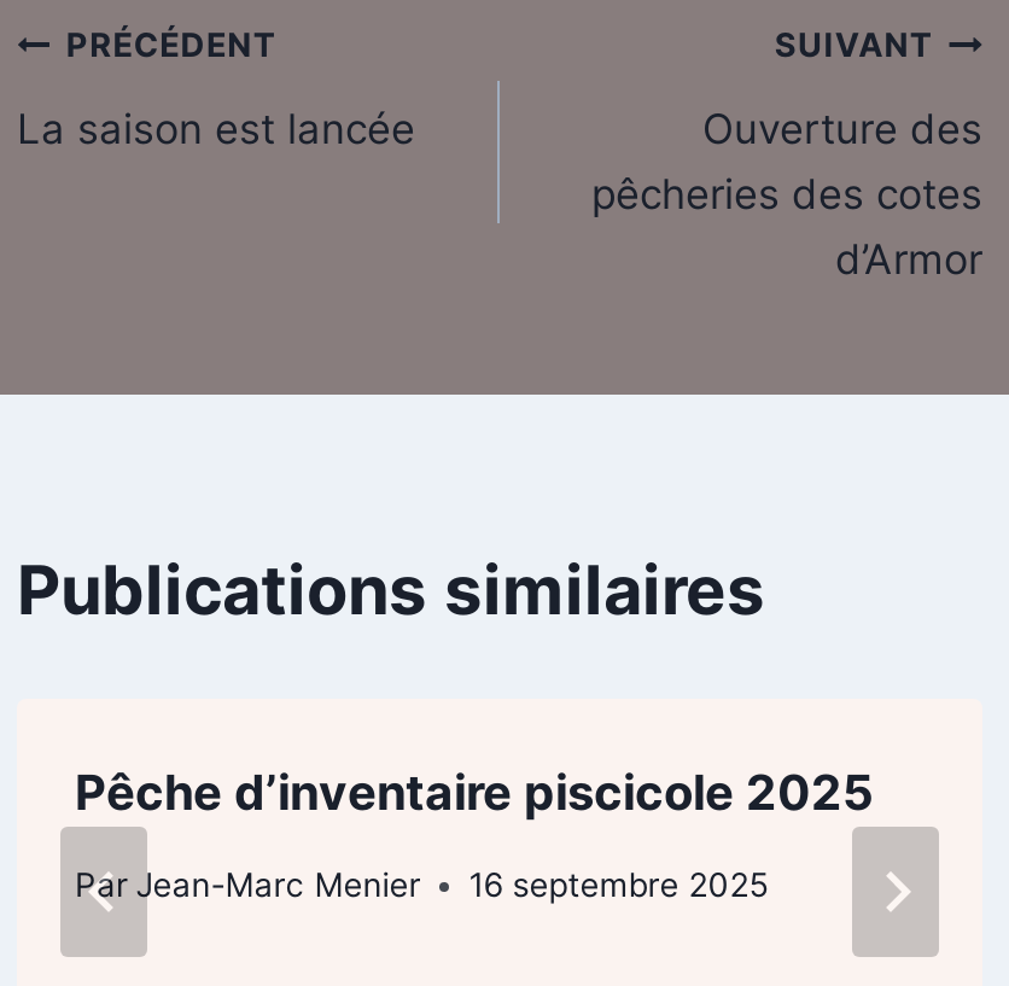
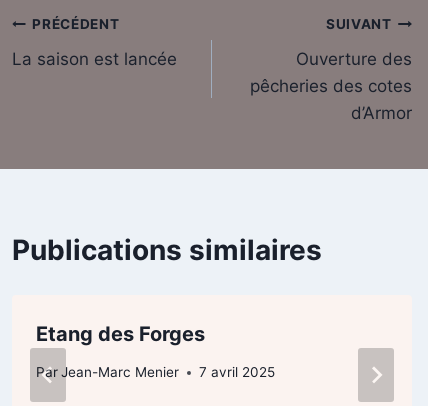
- Pêche d’inventaire piscicole 2025
+ Etang des Forges

- Par Jean-Marc Menier 16 septembre 2025
+ Par Jean-Marc Menier 7 avril 2025
